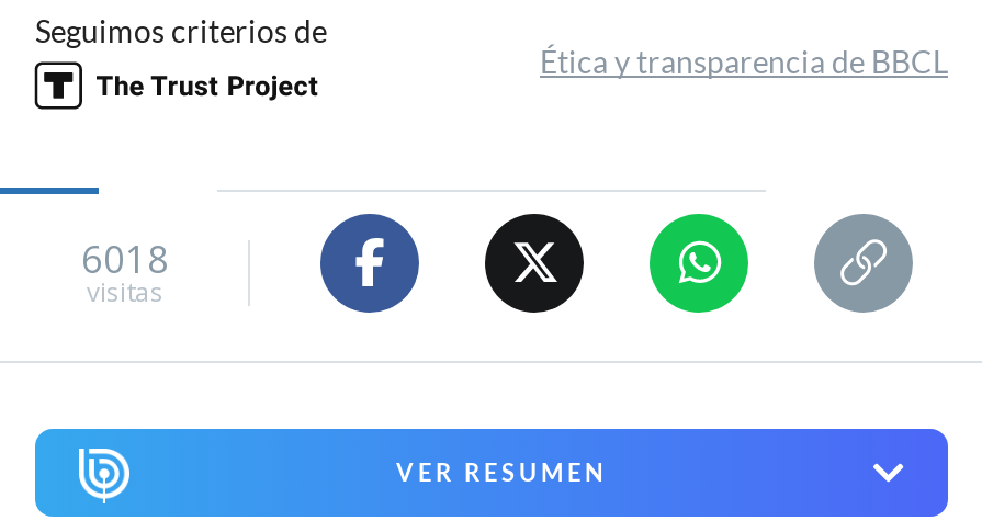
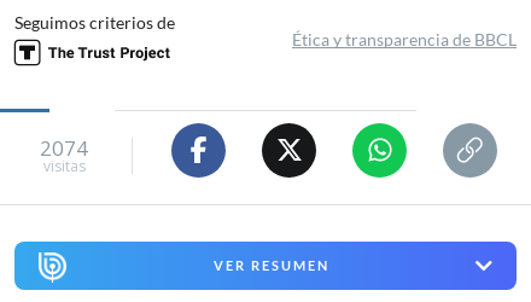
- 6018
+ 2074
